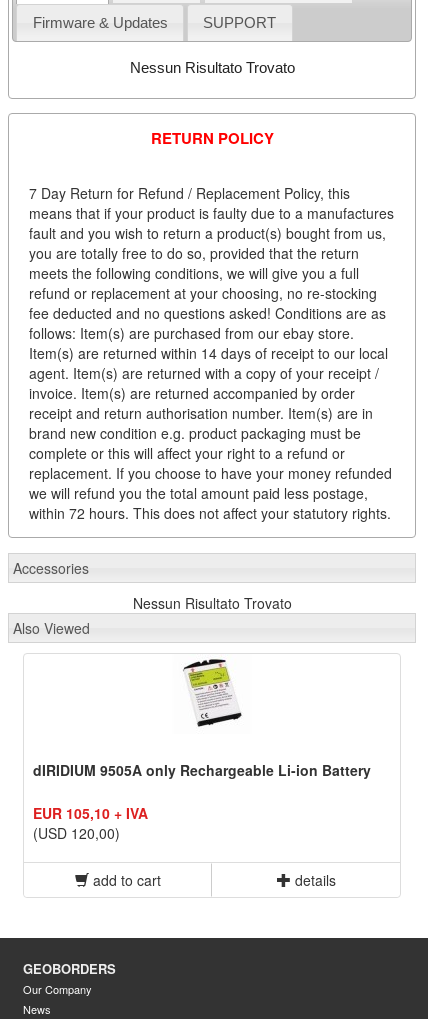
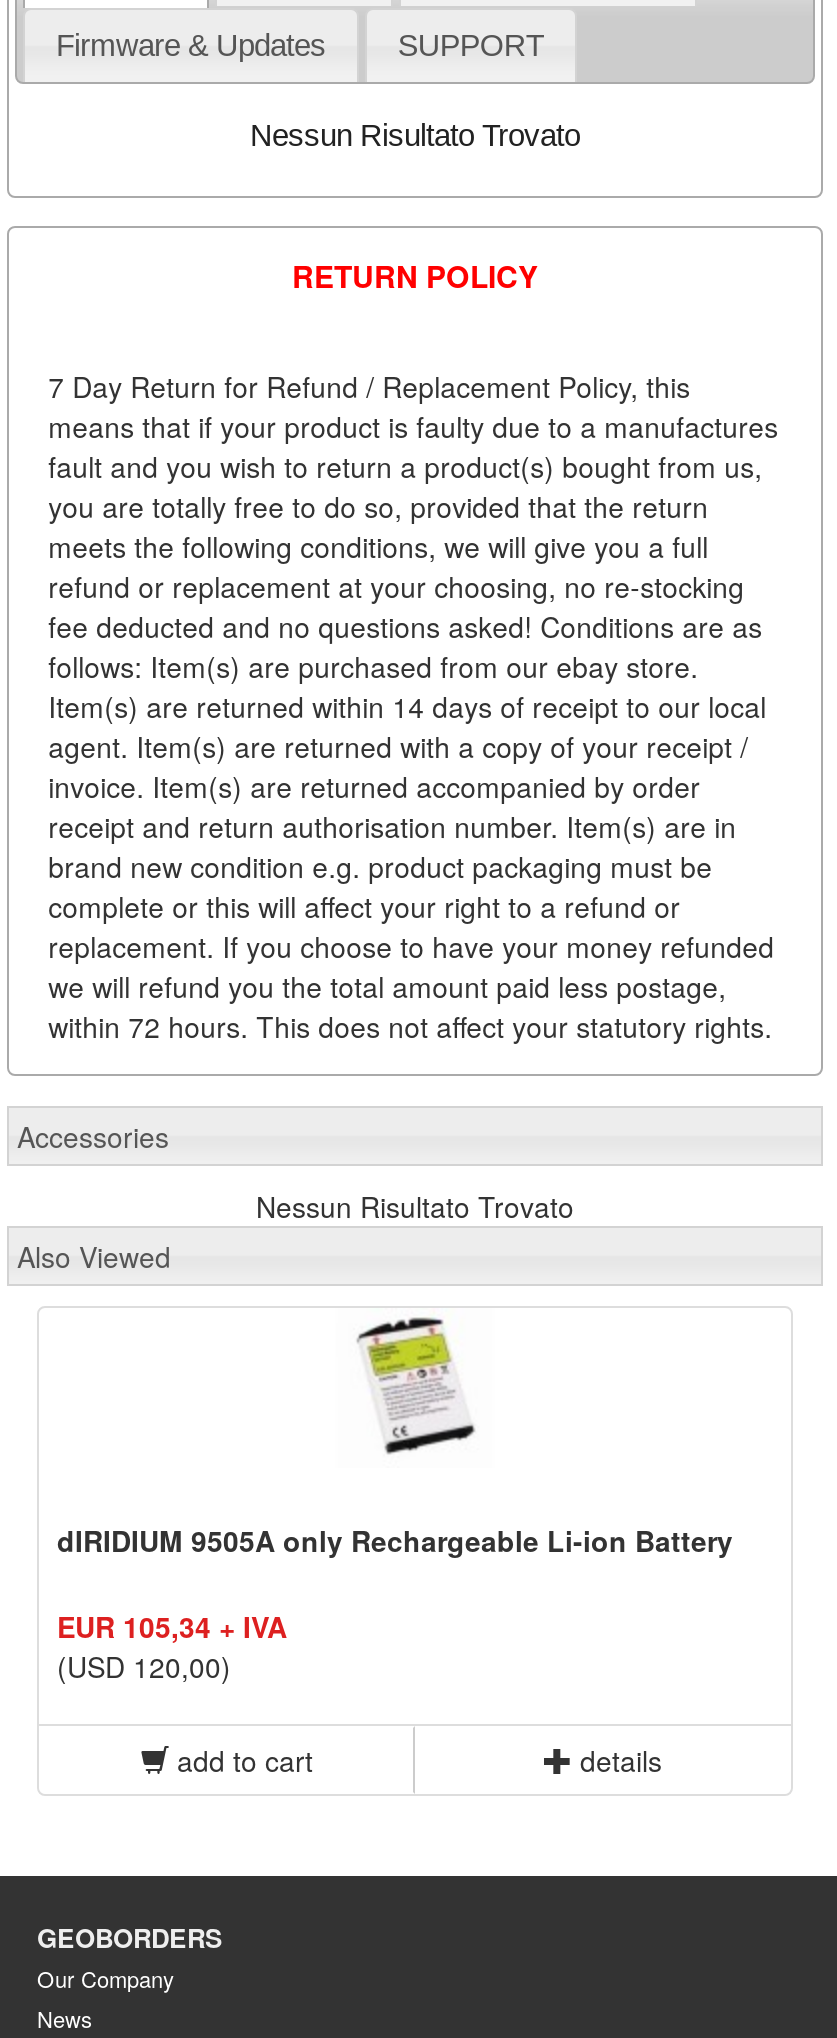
- EUR 105,10 + IVA
+ EUR 105,34 + IVA
